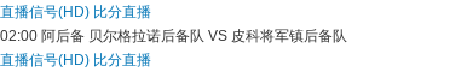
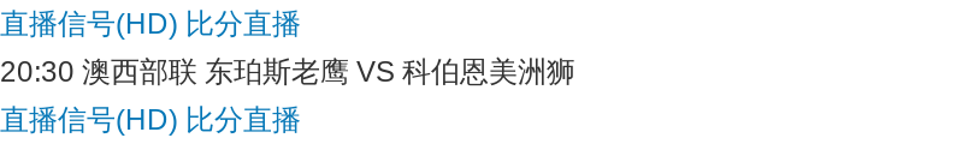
- 02:00 阿后备贝尔格拉诺后备队 VS 皮科将军镇后备队
+ 20:30 澳西部联东珀斯老鹰 VS 科伯恩美洲狮
